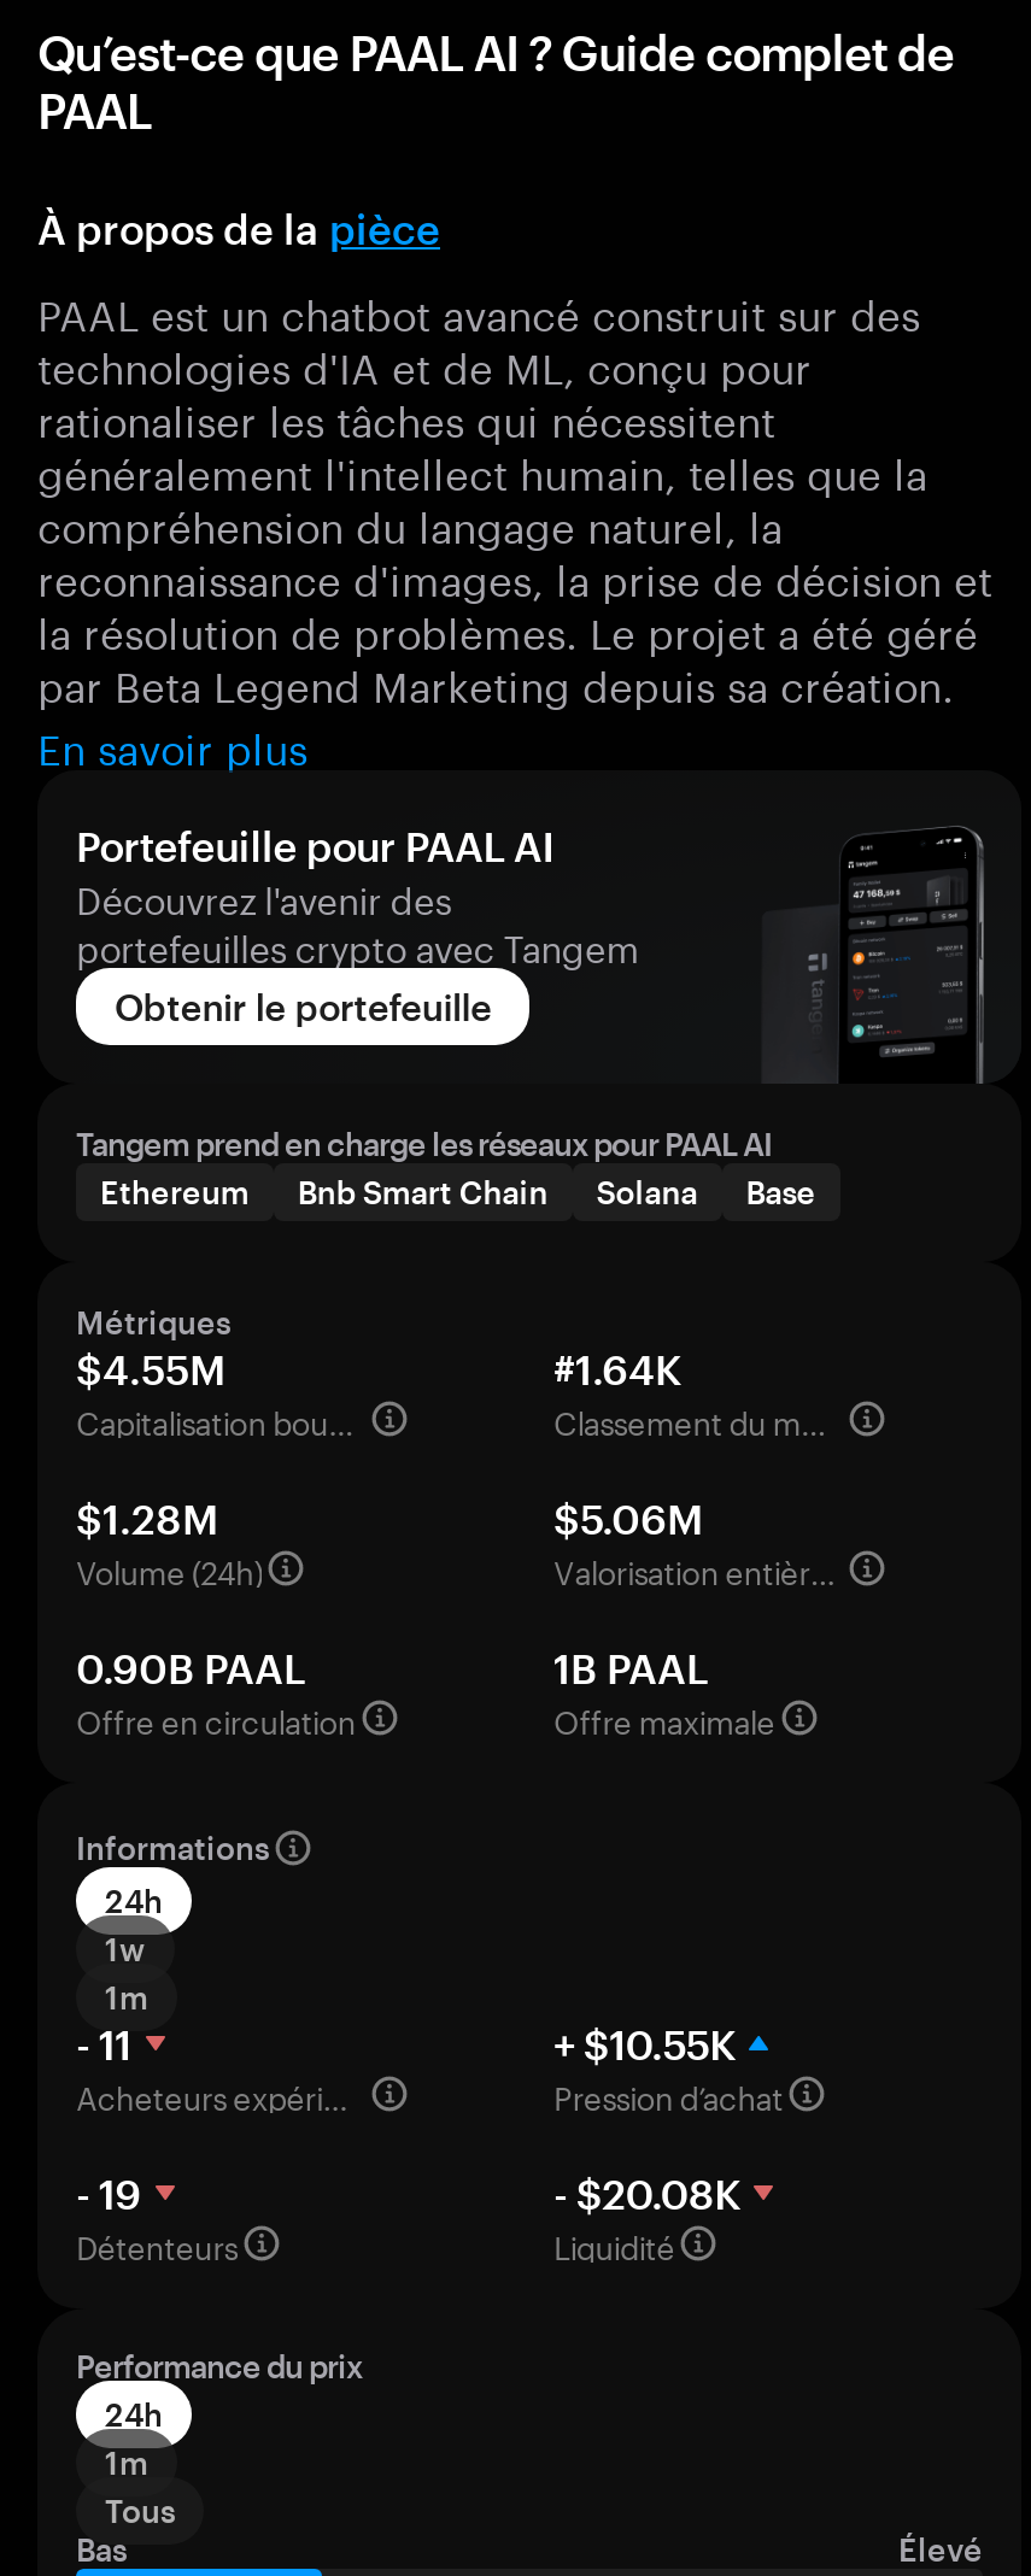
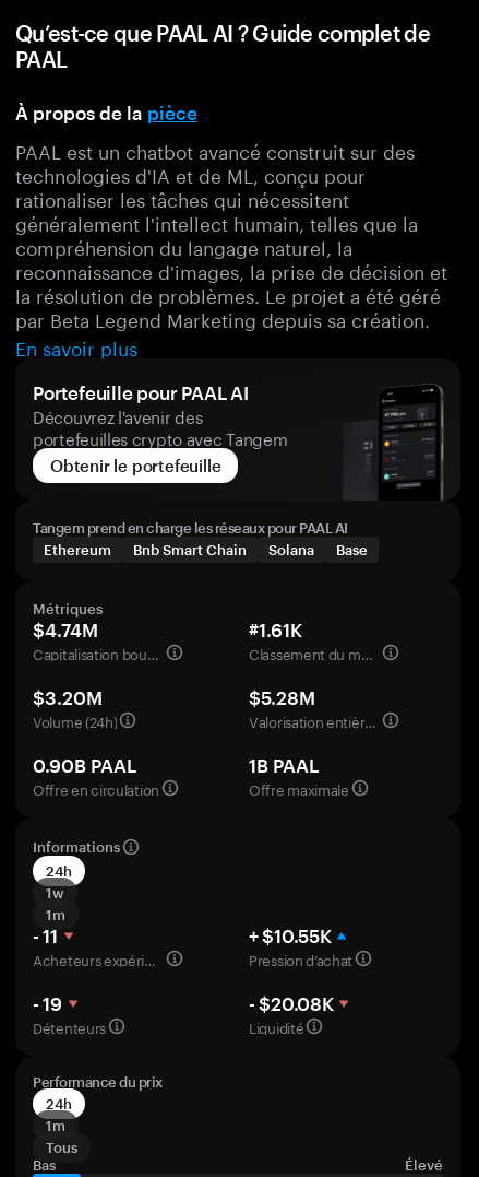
- $4.55M
+ $4.74M

- #1.64K
+ #1.61K

- $1.28M
+ $3.20M

- $5.06M
+ $5.28M
